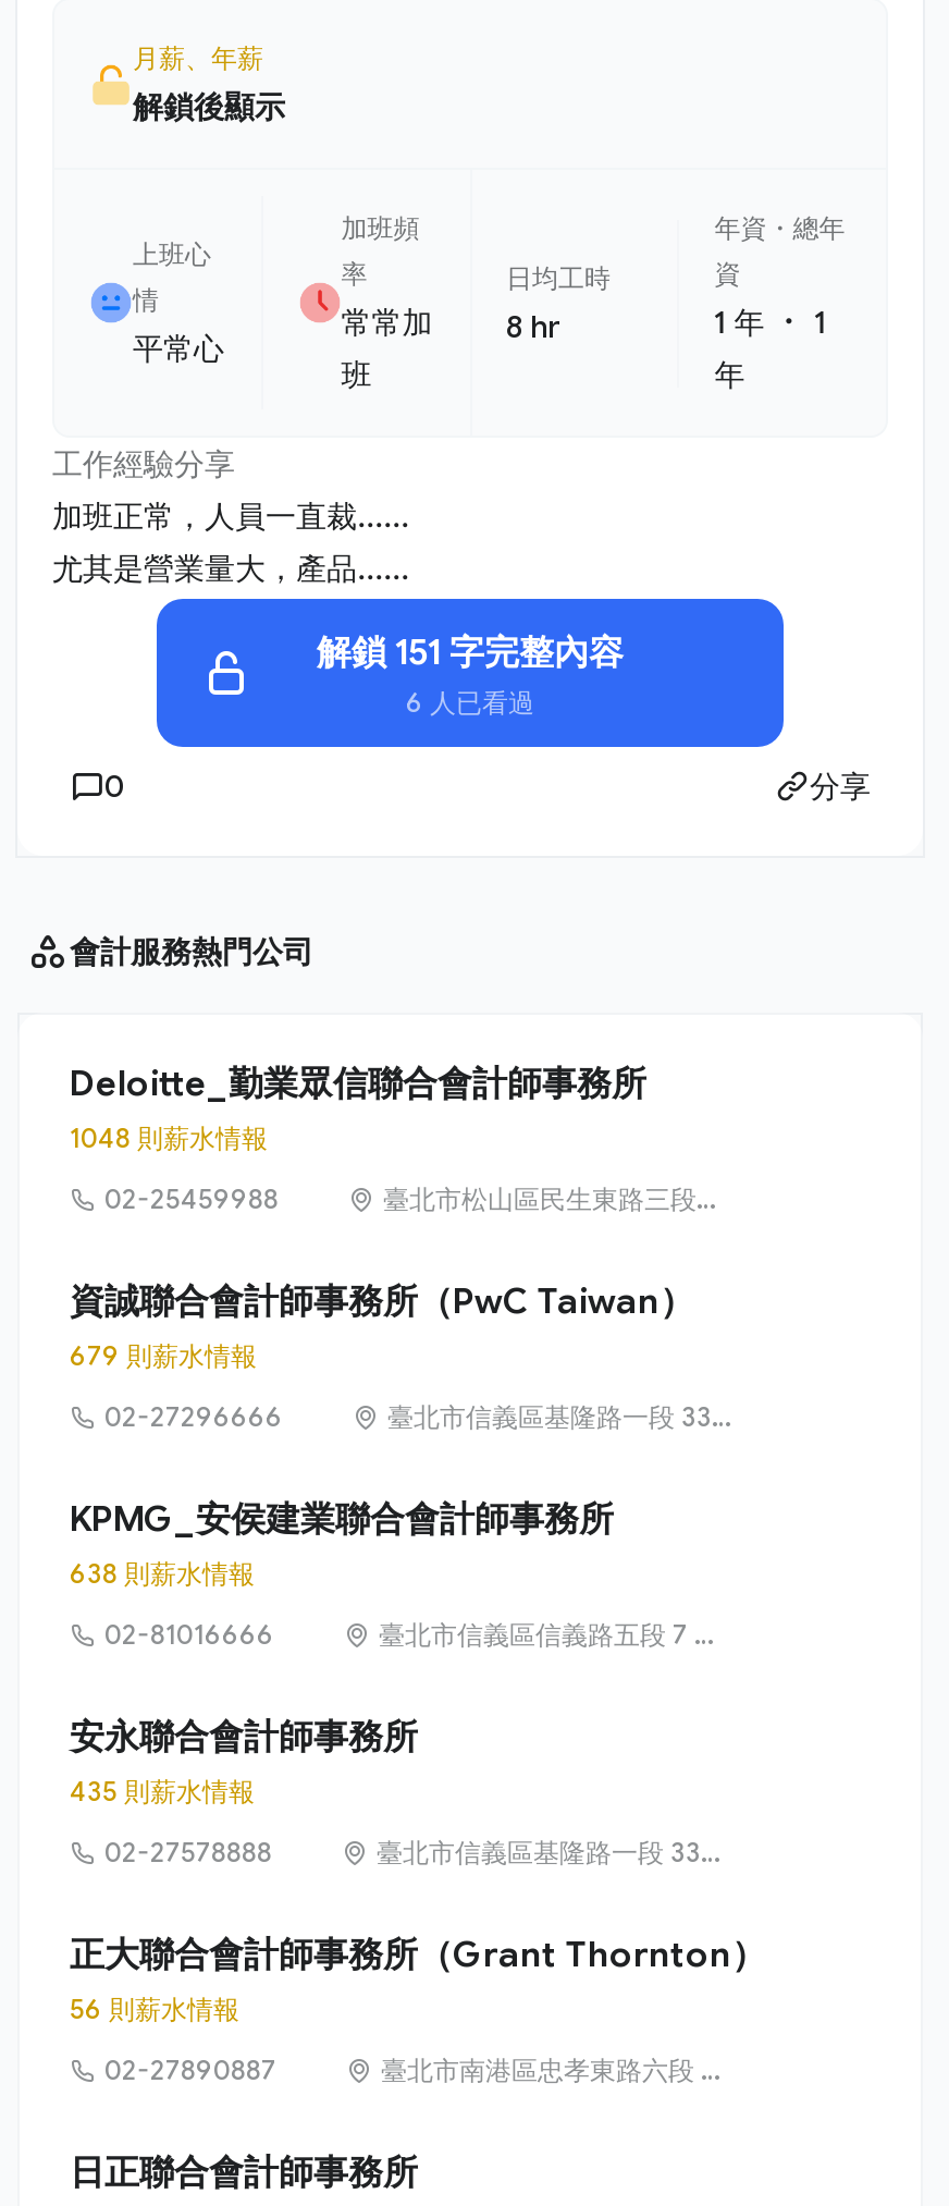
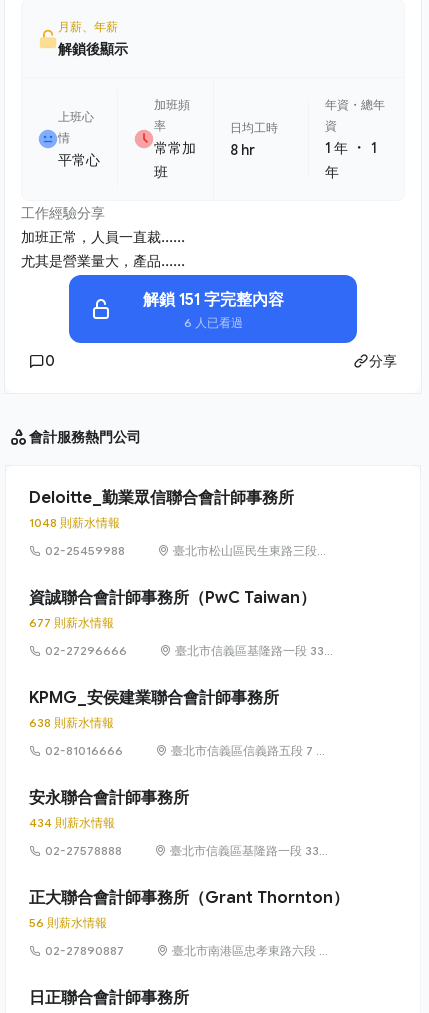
- 679 則薪水情報
+ 677 則薪水情報

- 435 則薪水情報
+ 434 則薪水情報
